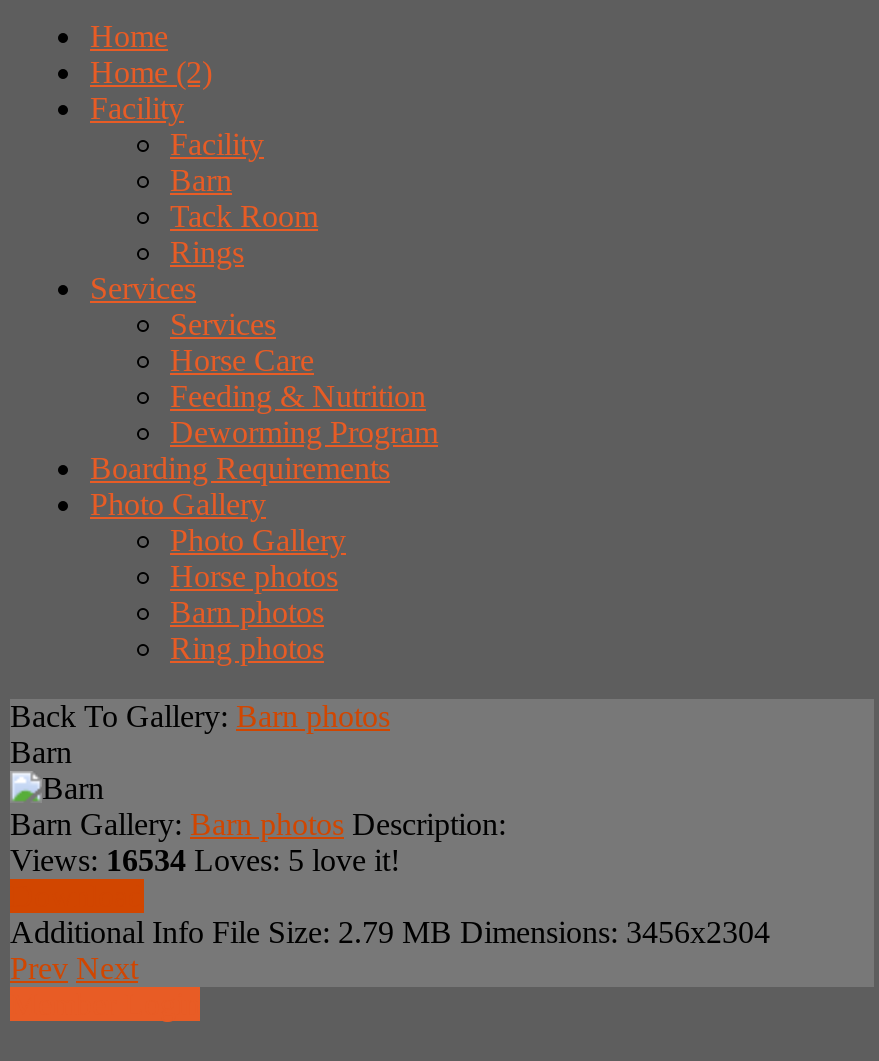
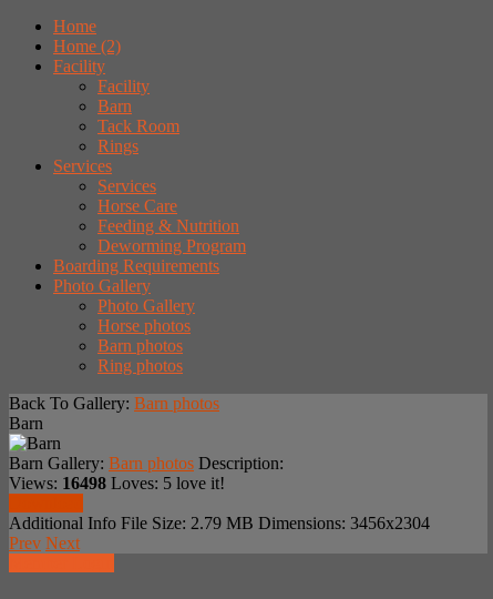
- Views: 16534 Loves: 5 love it!
+ Views: 16498 Loves: 5 love it!
